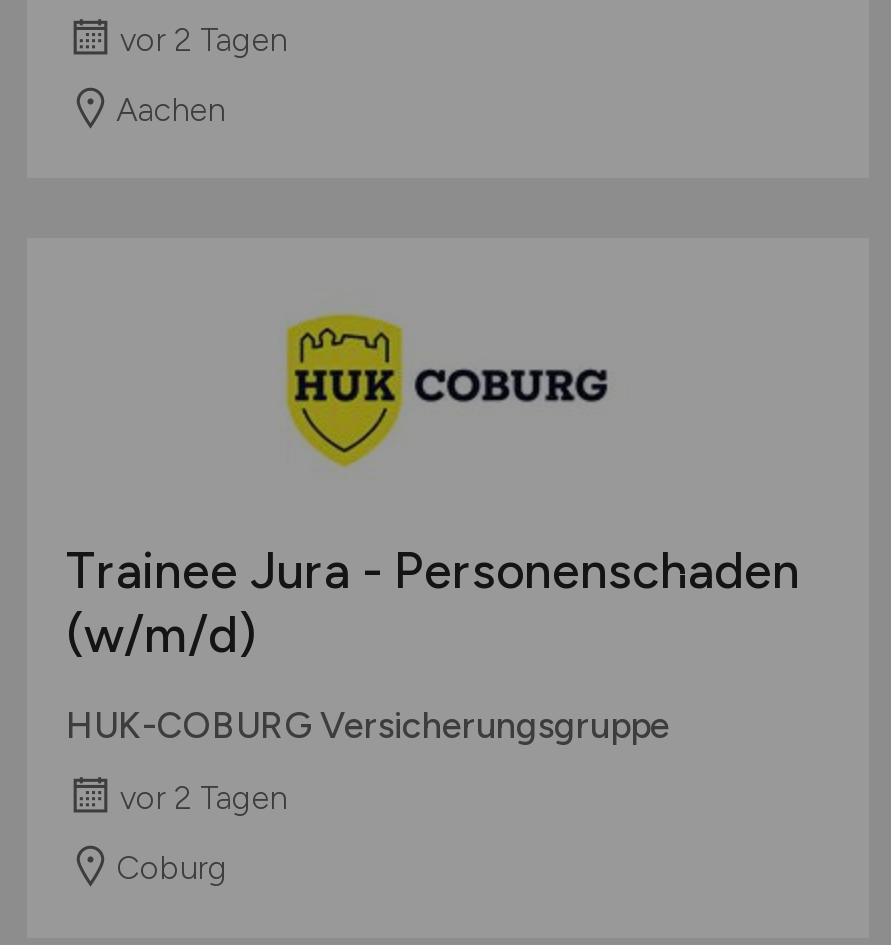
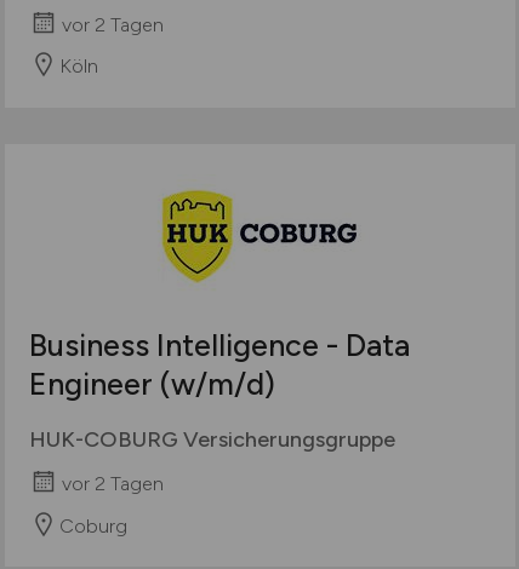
- Aachen
+ Köln

- Trainee Jura - Personenschaden
- (w/m/d)
+ Business Intelligence - Data
+ Engineer (w/m/d)
